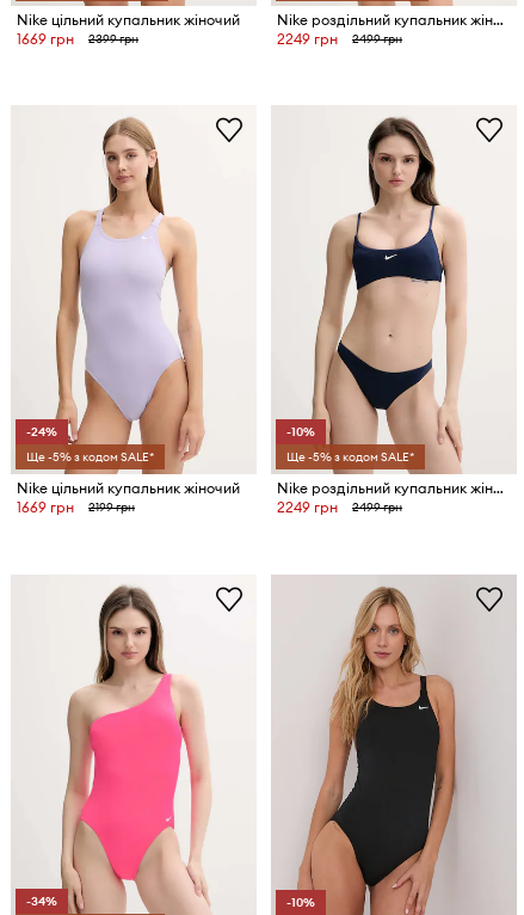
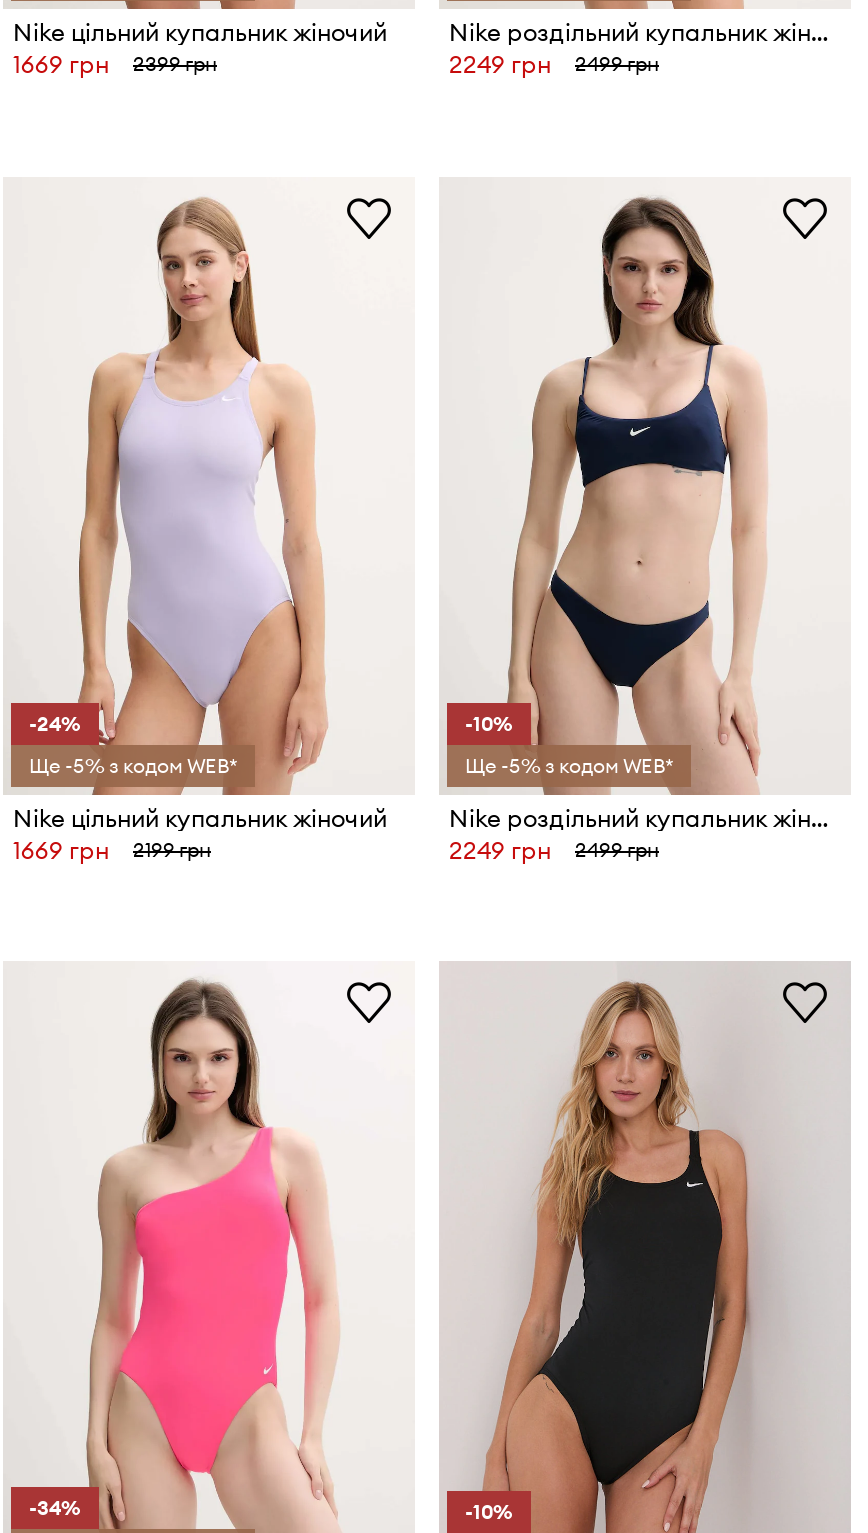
- Ще -5% з кодом SALE*
+ Ще -5% з кодом WEB*

- Ще -5% з кодом SALE*
+ Ще -5% з кодом WEB*
